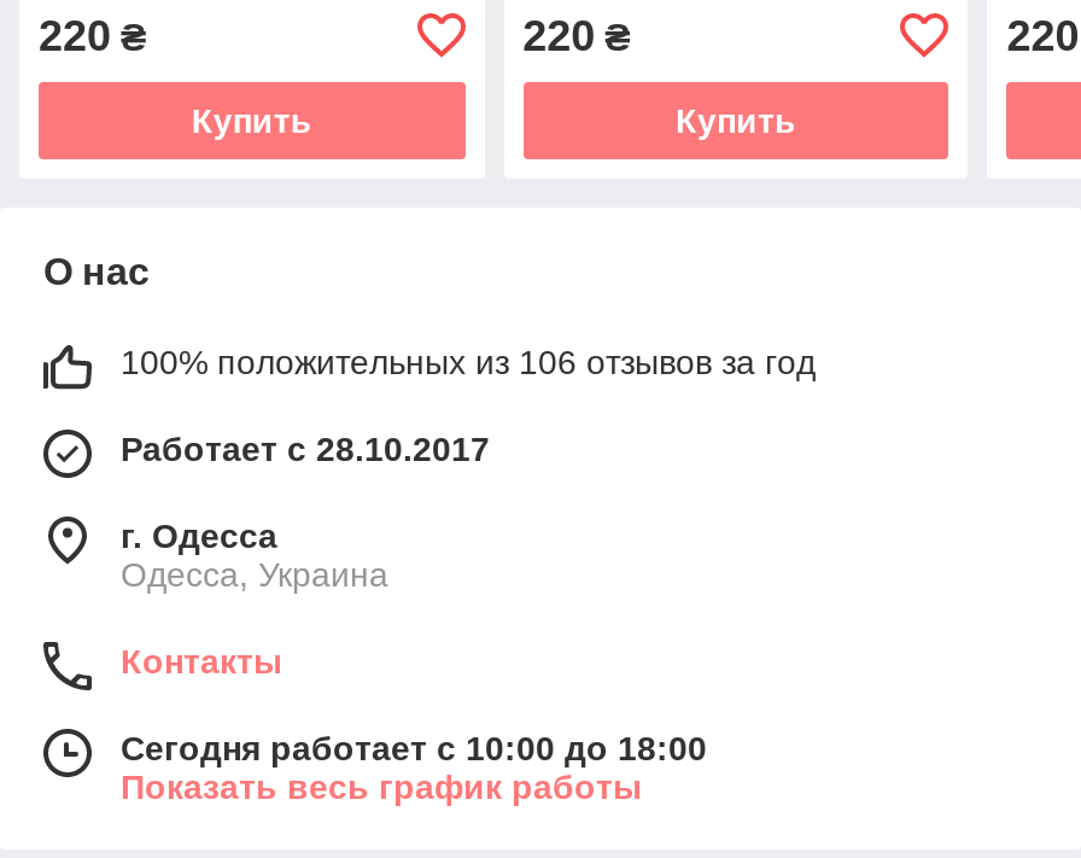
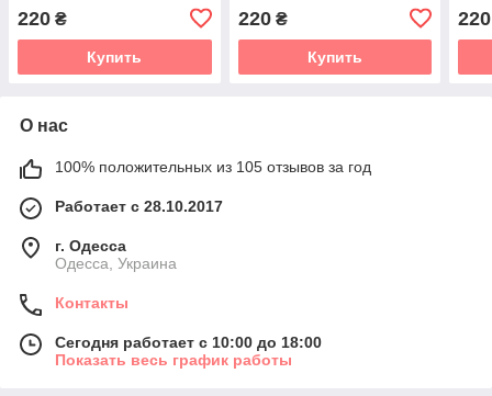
- 100% положительных из 106 отзывов за год
+ 100% положительных из 105 отзывов за год
